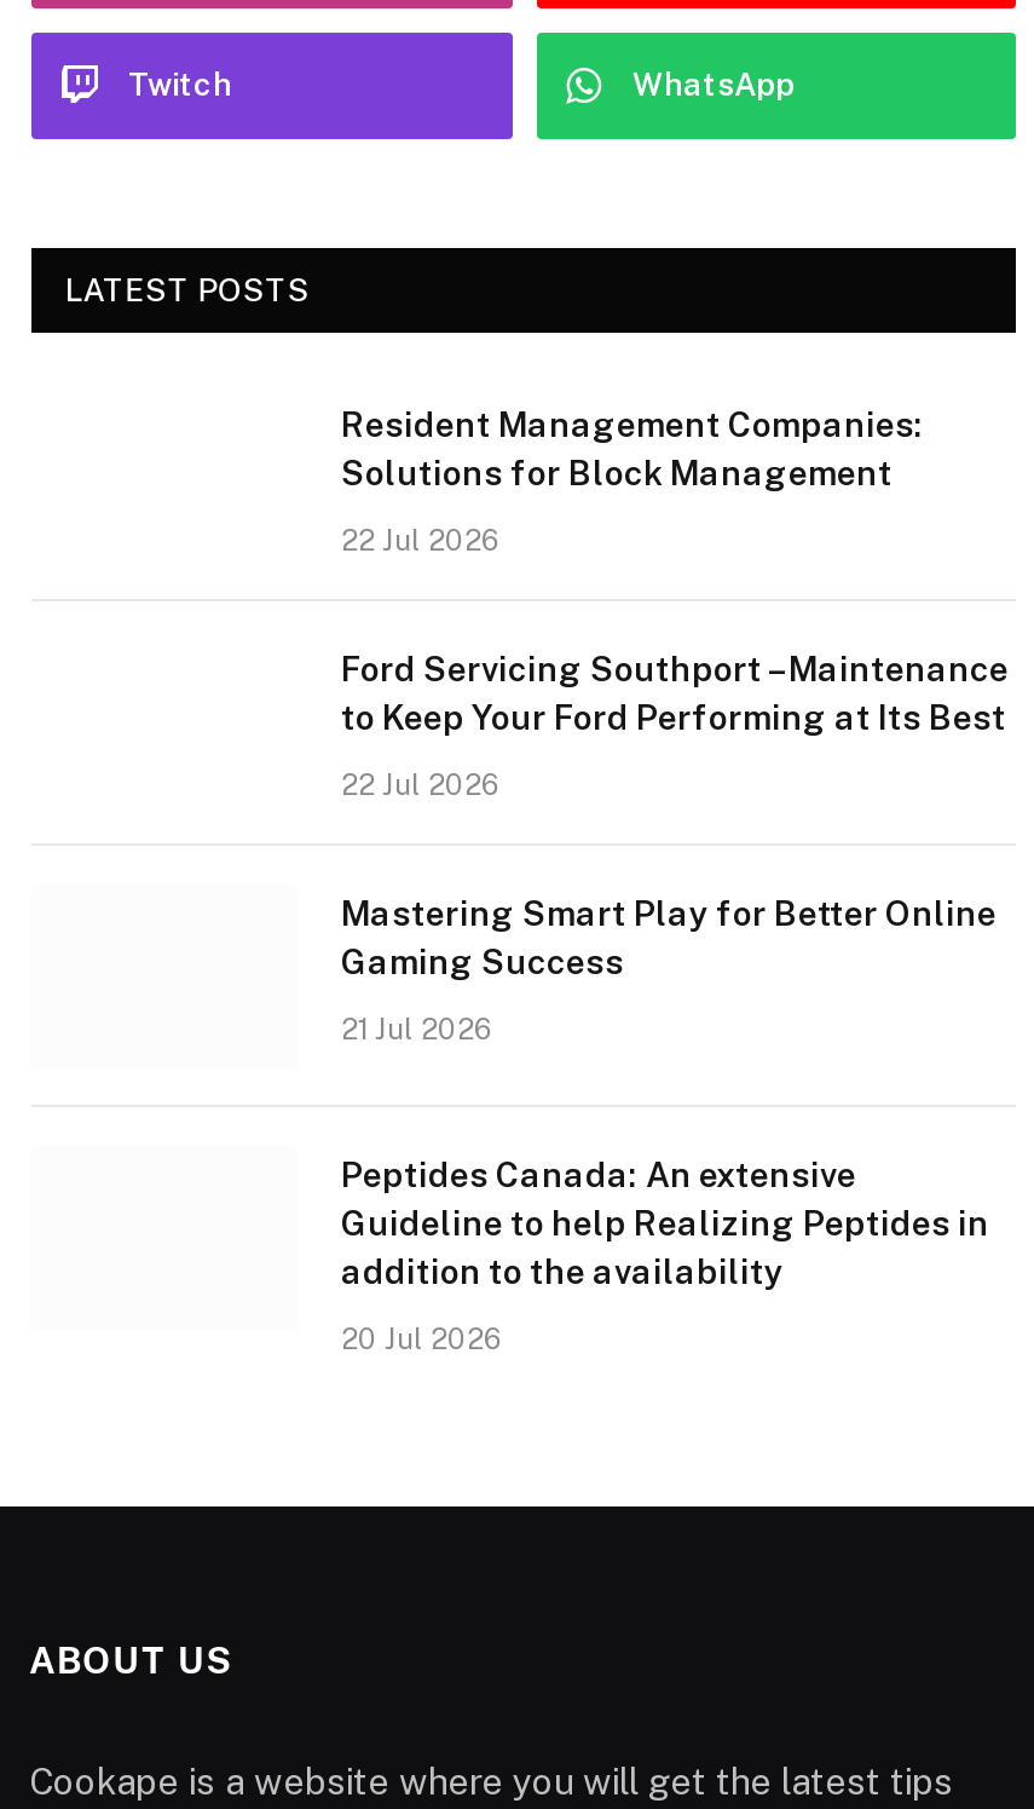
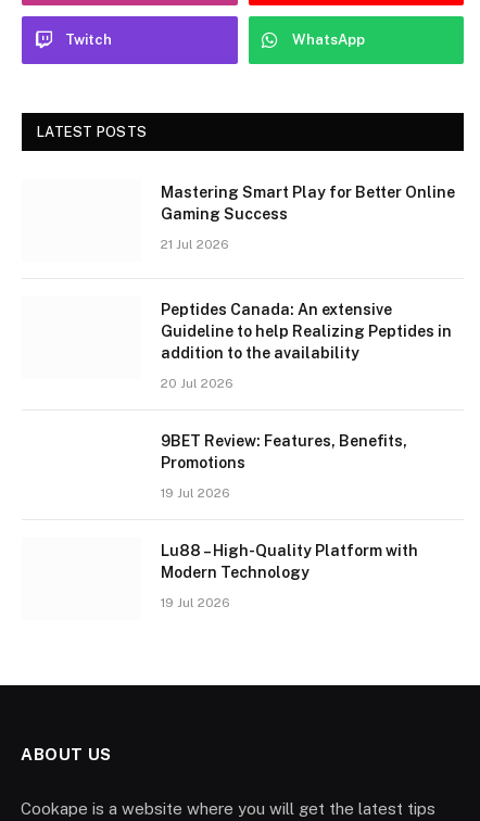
- Resident Management Companies:
- Solutions for Block Management
- 22 Jul 2026
- Ford Servicing Southport – Maintenance
- to Keep Your Ford Performing at Its Best
- 22 Jul 2026

moved up: Mastering Smart Play for Better Online | Gaming Success | 21 Jul 2026 | Peptides Canada: An extensive | Guideline to help Realizing Peptides in | addition to the availability | 20 Jul 2026

+ 9BET Review: Features, Benefits,
+ Promotions
+ 19 Jul 2026
+ Lu88 – High-Quality Platform with
+ Modern Technology
+ 19 Jul 2026
